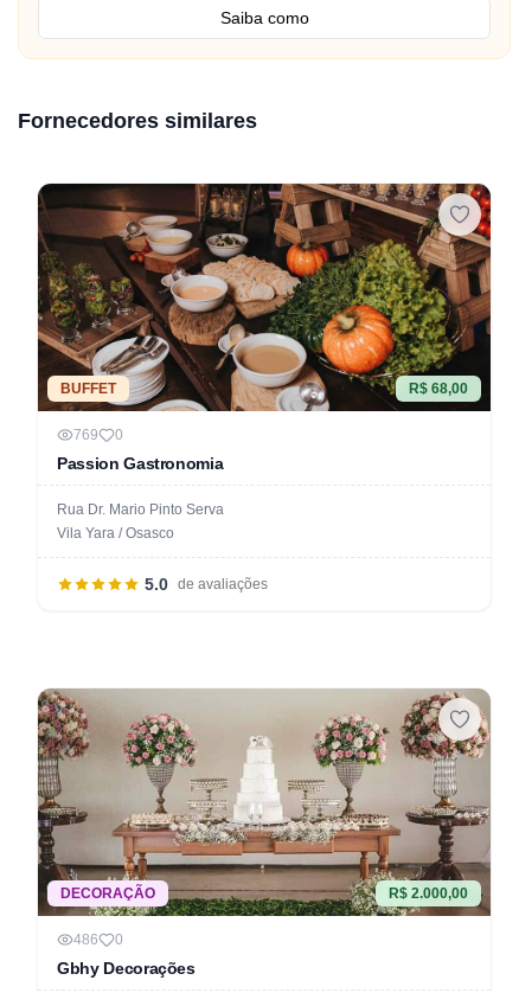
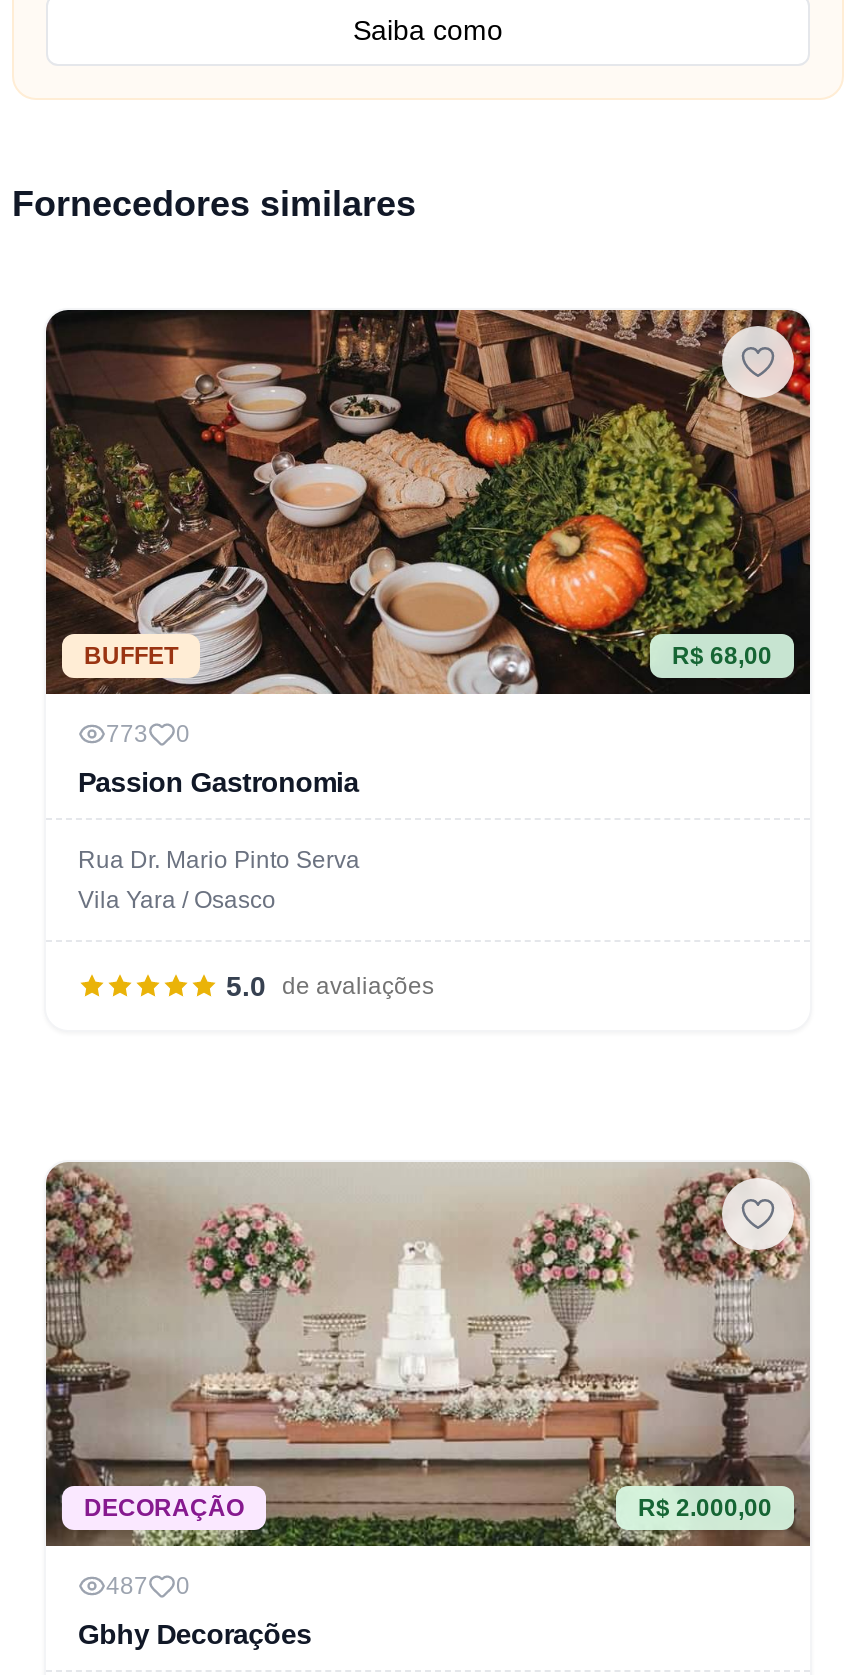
- 769 0
+ 773 0

- 486 0
+ 487 0
